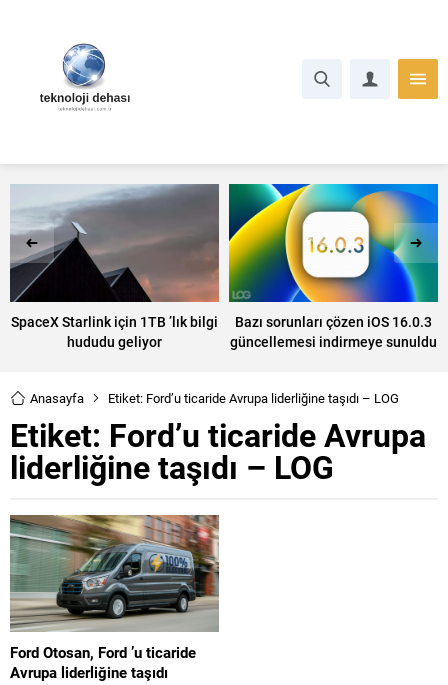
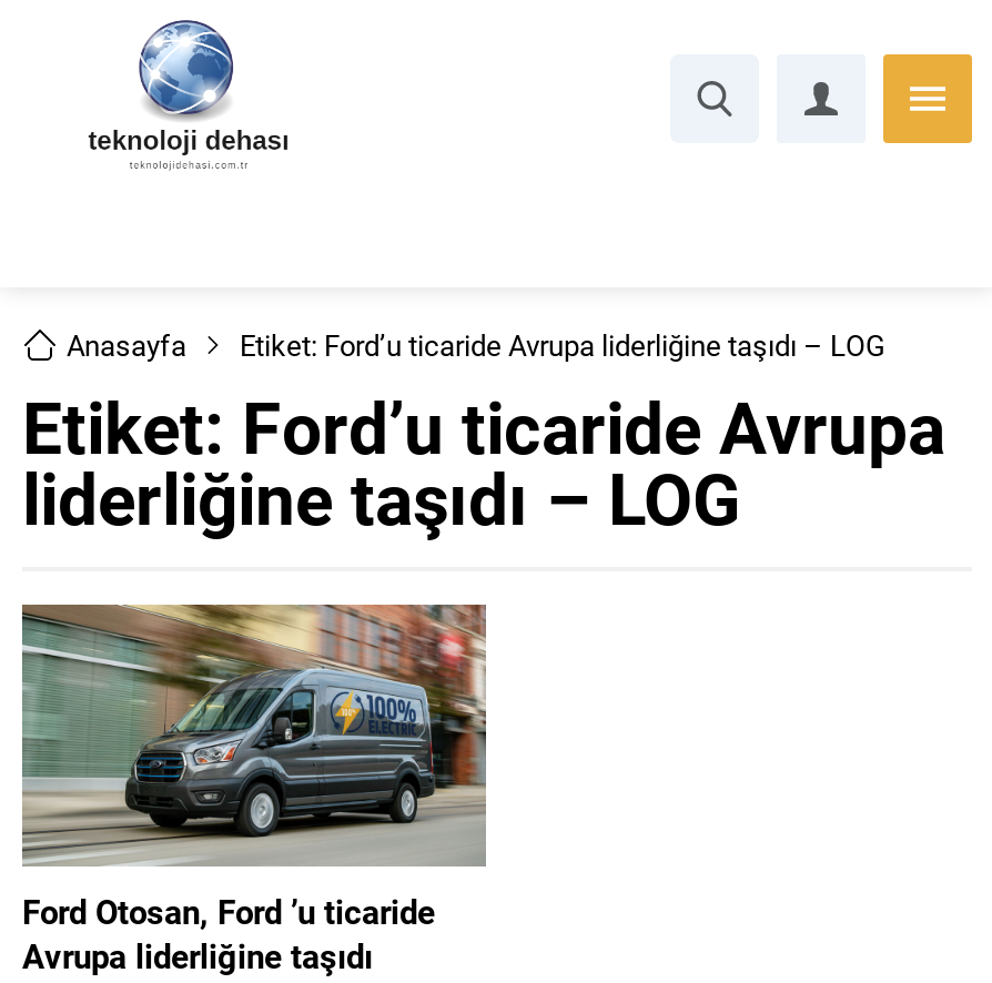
- [image]
- SpaceX Starlink için 1TB ’lık bilgi
- hududu geliyor

- [image]
- Bazı sorunları çözen iOS 16.0.3
- güncellemesi indirmeye sunuldu
